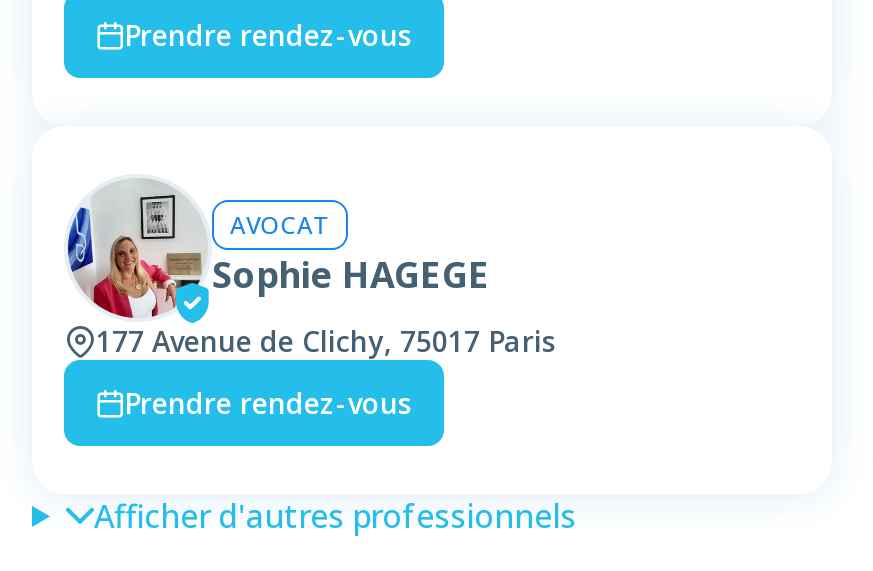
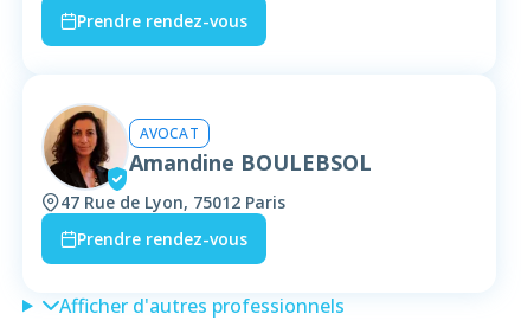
- [image]
- Sophie HAGEGE
+ [image]
+ Amandine BOULEBSOL

- 177 Avenue de Clichy, 75017 Paris
+ 47 Rue de Lyon, 75012 Paris
